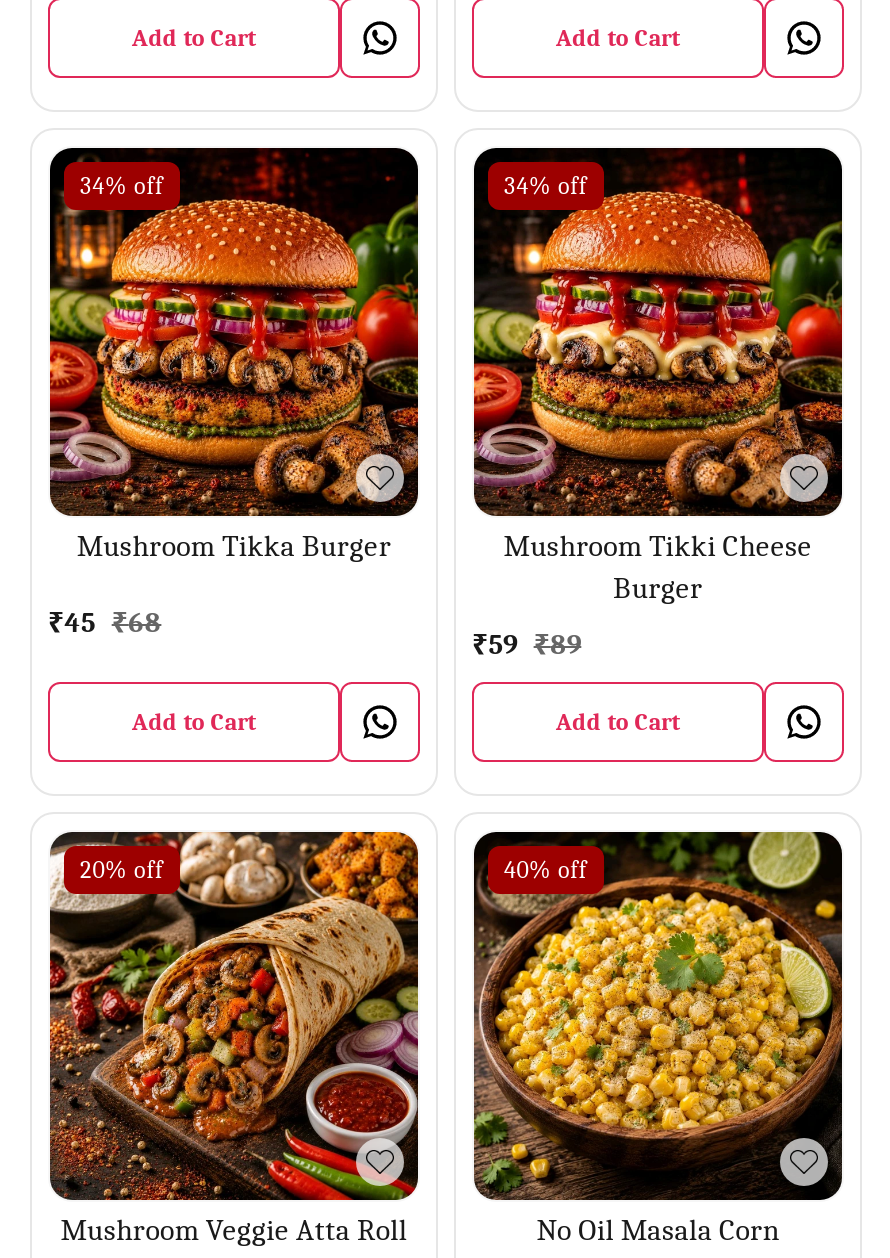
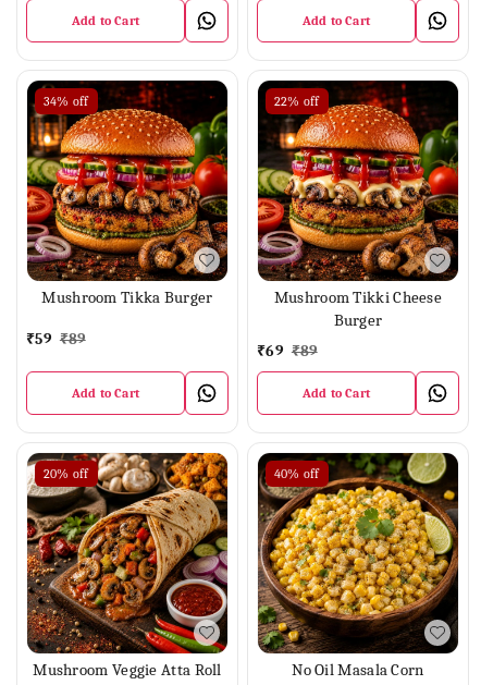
- 34% off
+ 22% off

- ₹45 ₹68
+ ₹59 ₹89

- ₹59 ₹89
+ ₹69 ₹89
